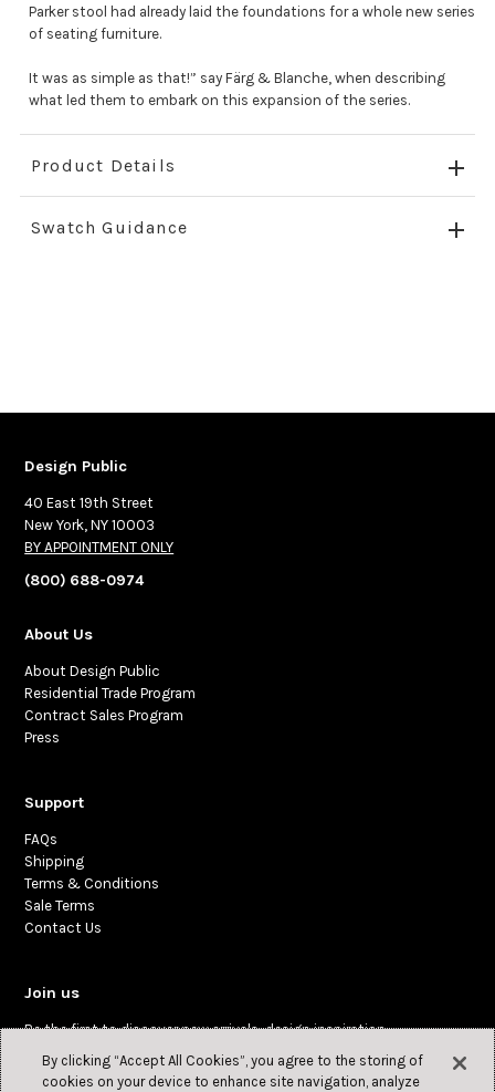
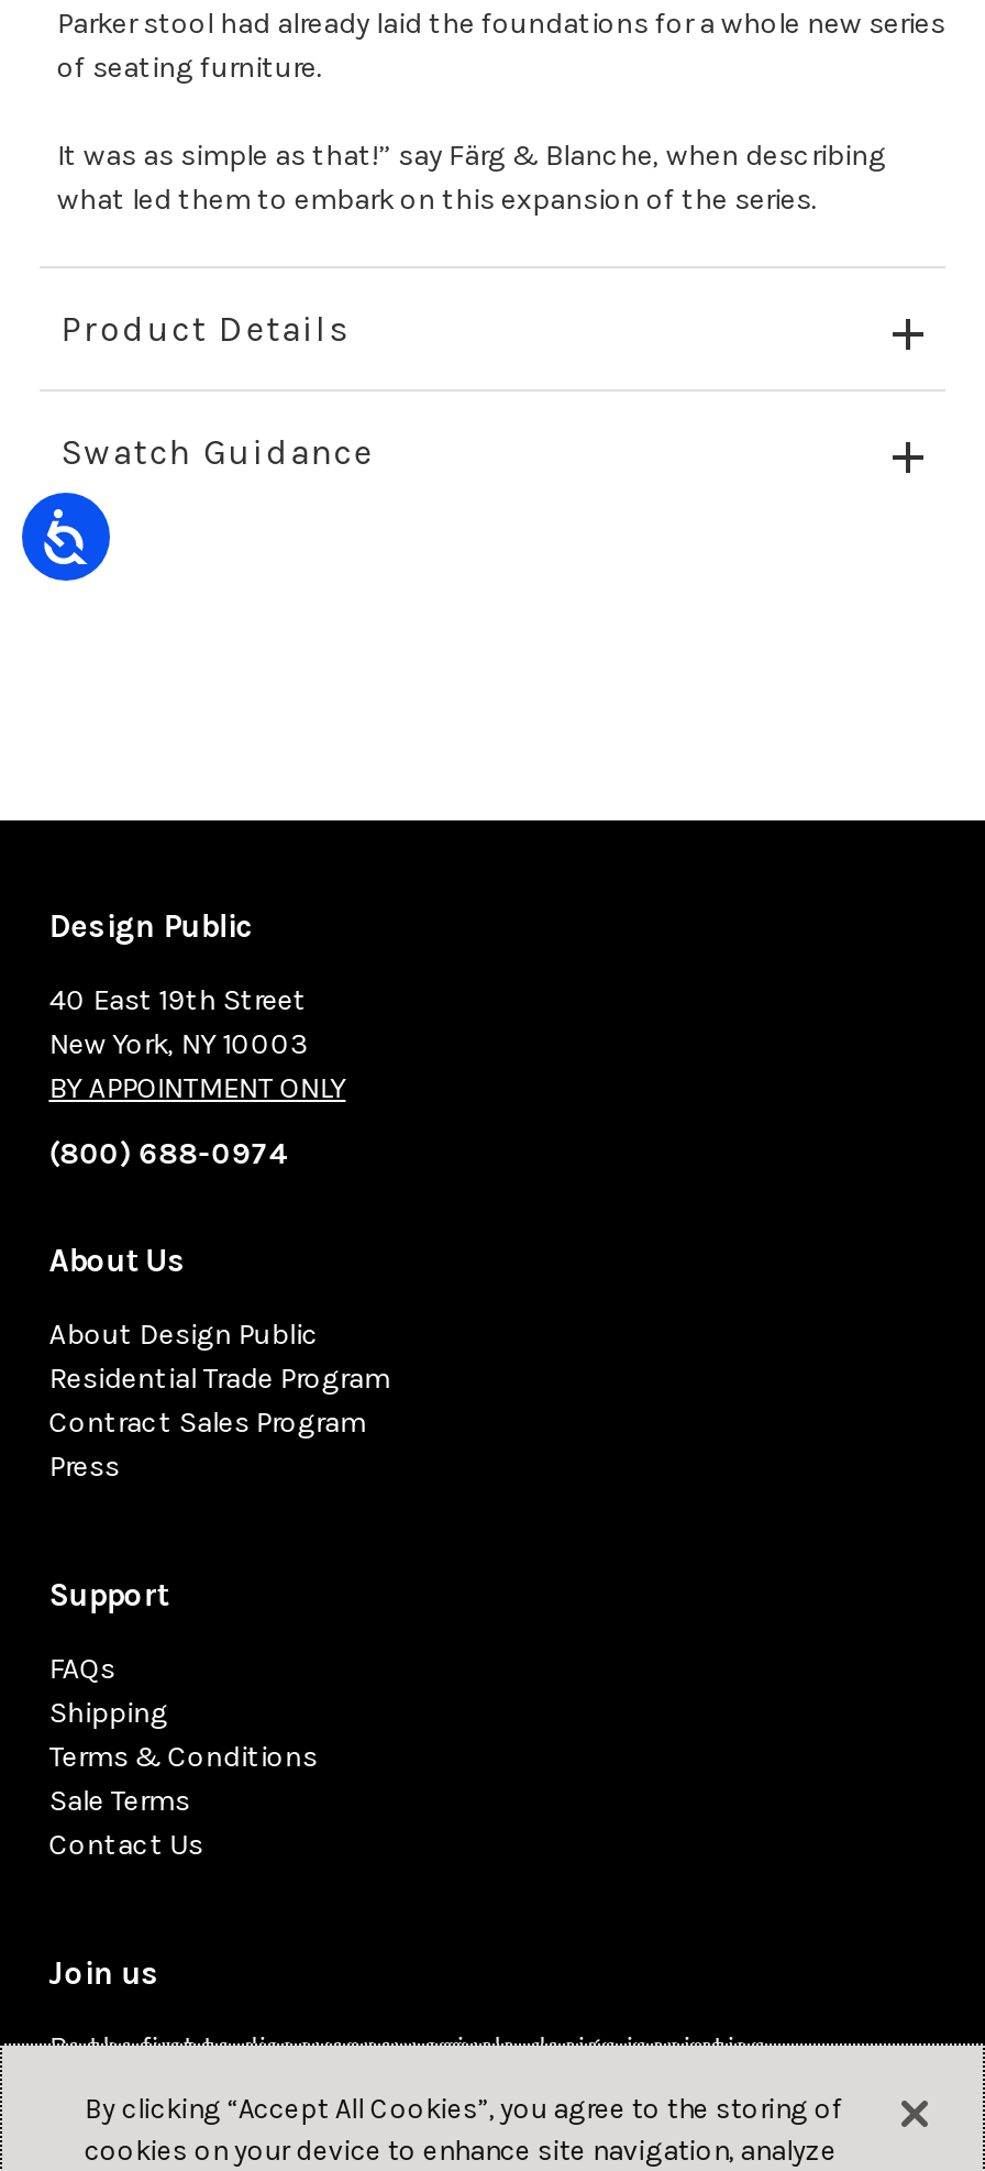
+ [image]
